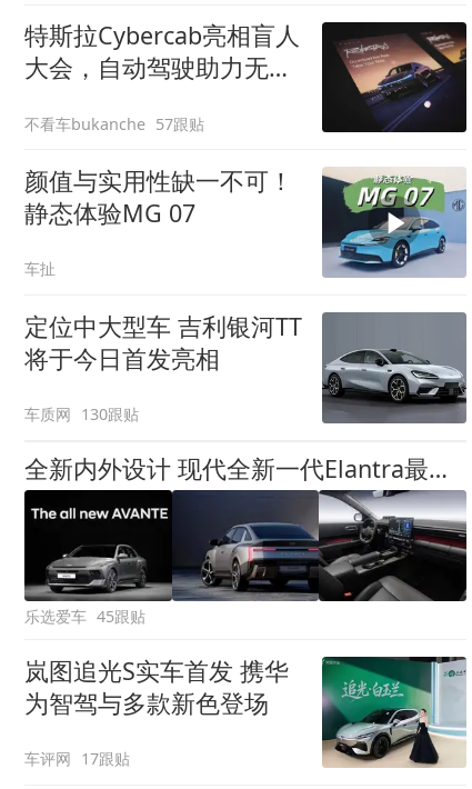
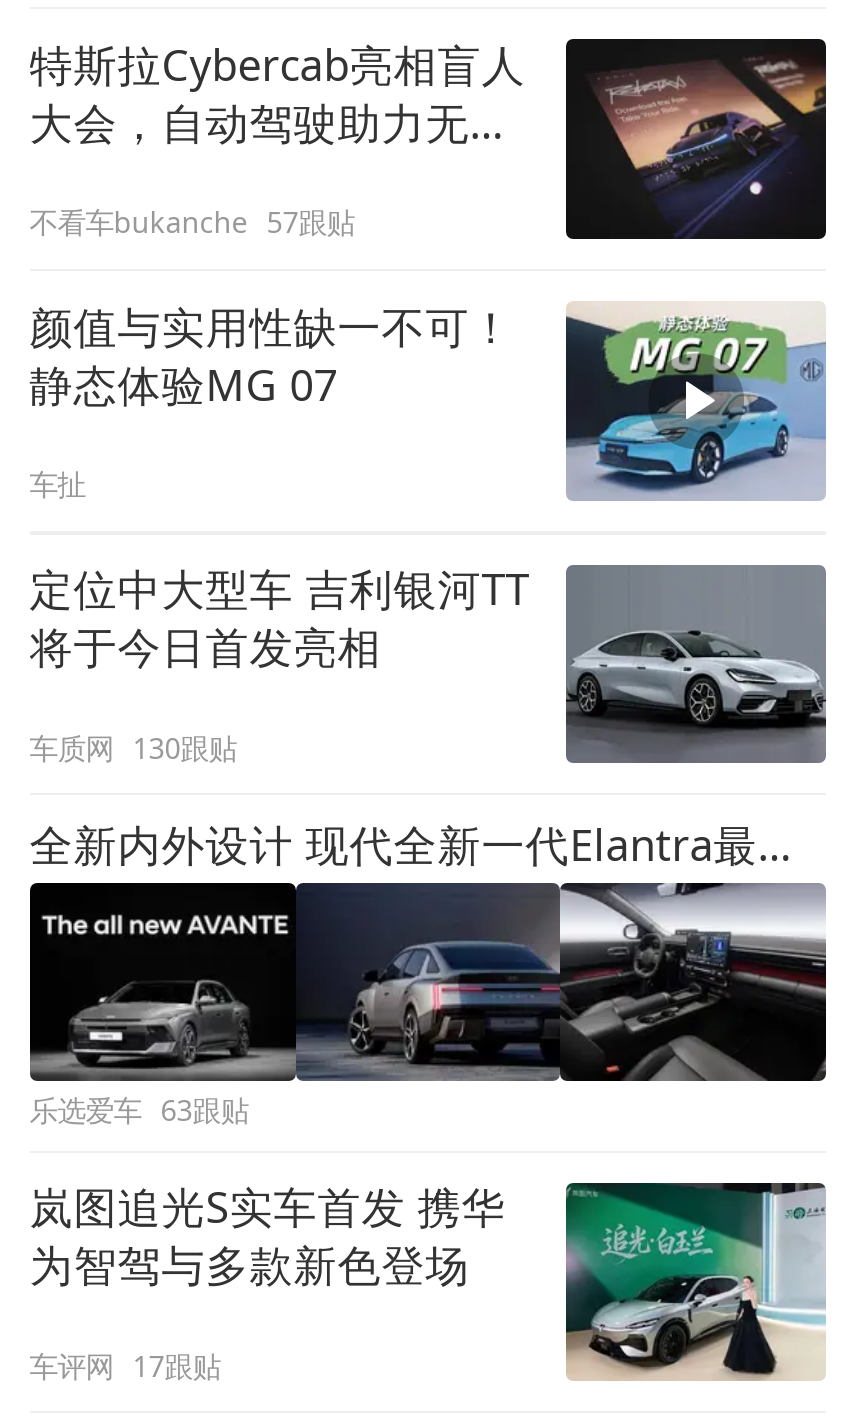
- 乐选爱车 45跟贴
+ 乐选爱车 63跟贴
